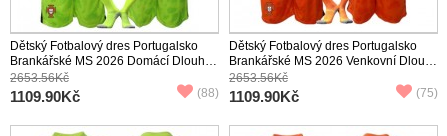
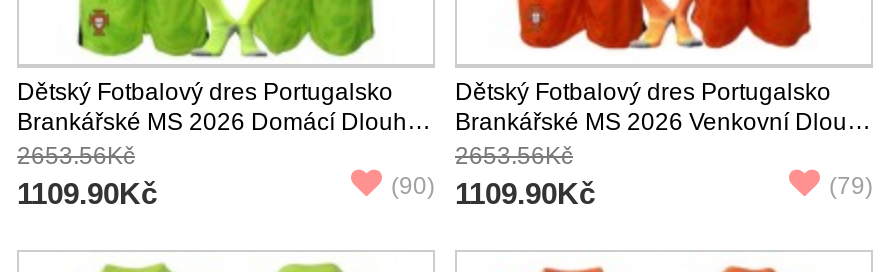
- (88) 1109.90Kč
+ (90) 1109.90Kč

- (75)
+ (79)
